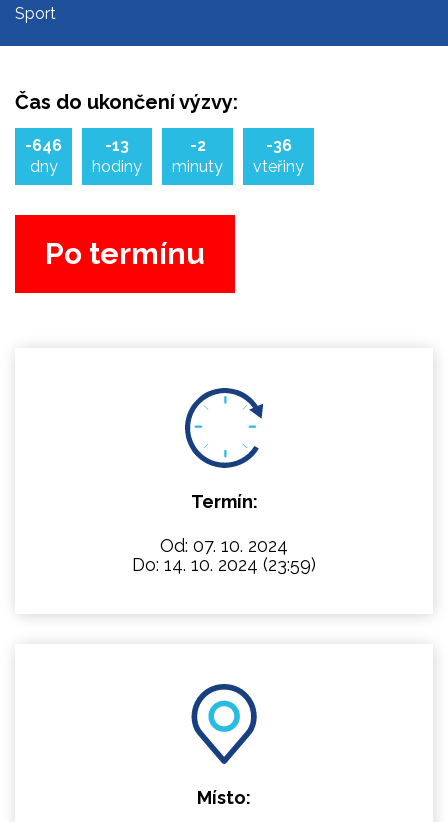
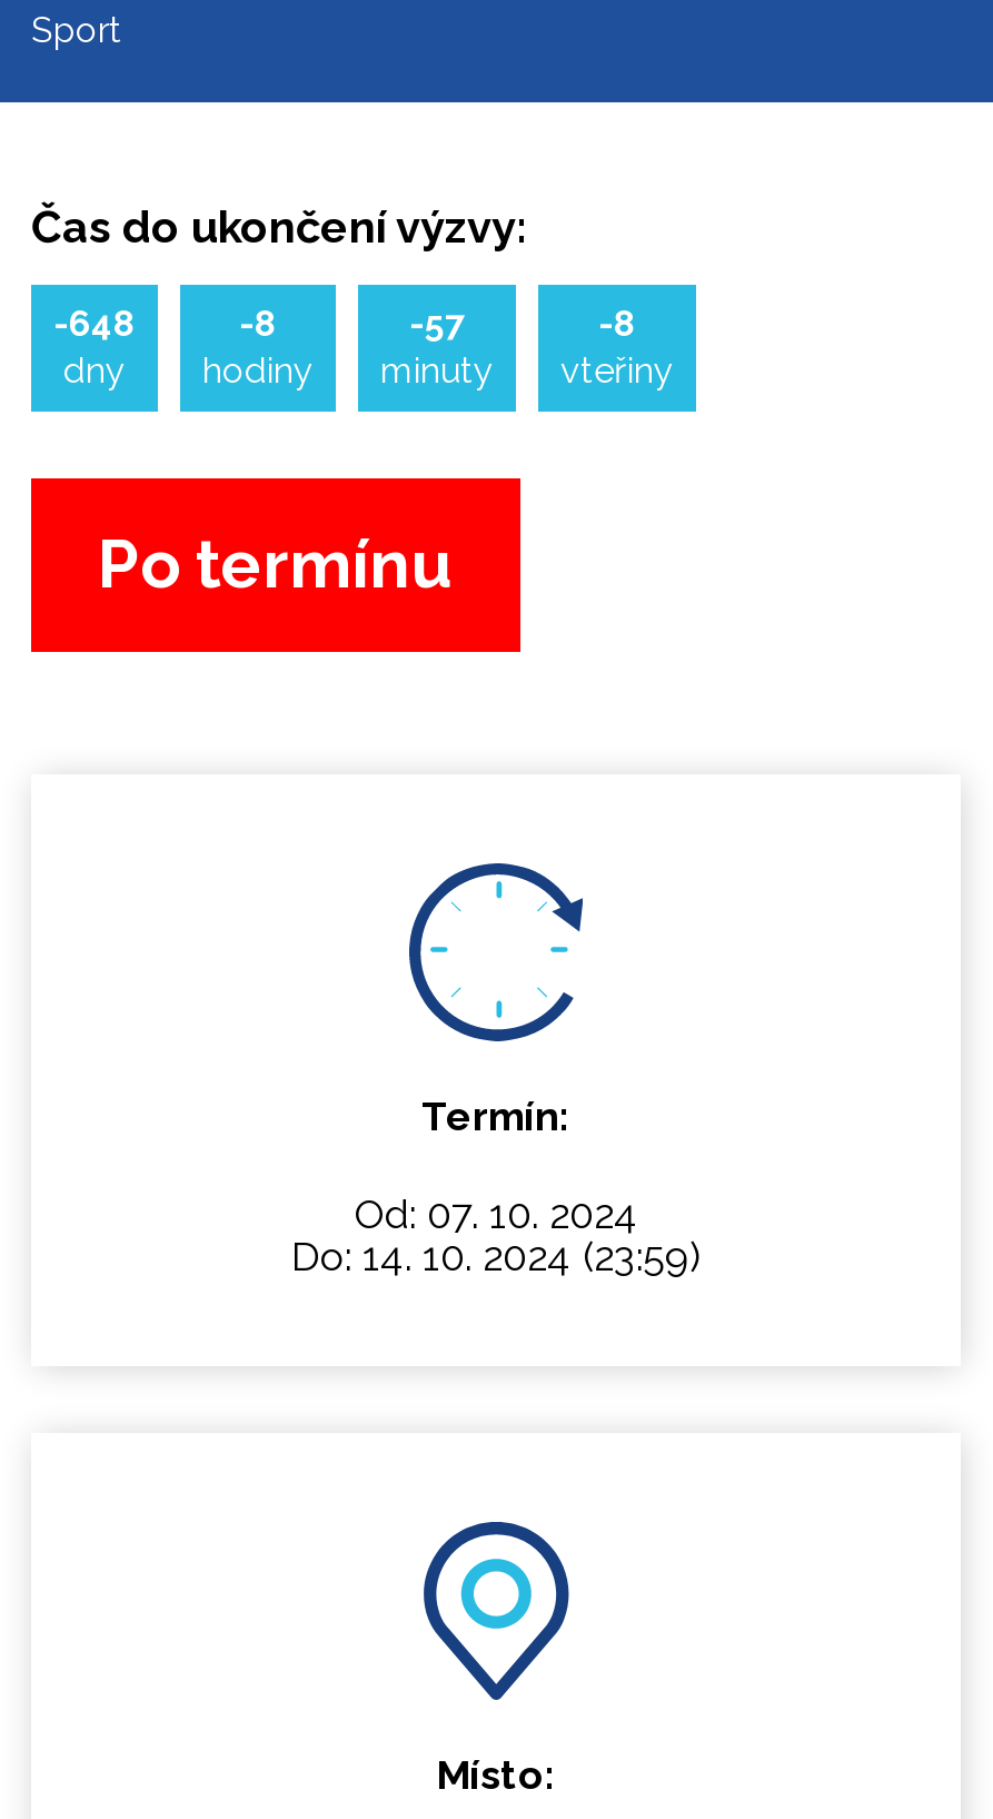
- -646
+ -648

- -13
+ -8

- -2
+ -57

- -36
+ -8
